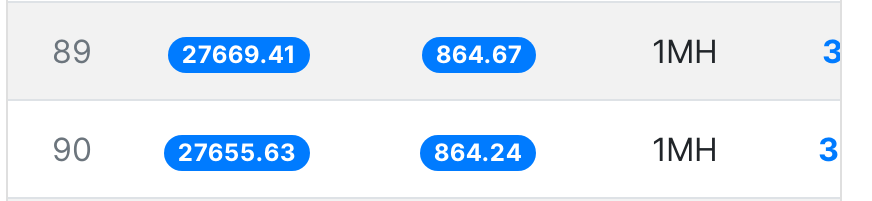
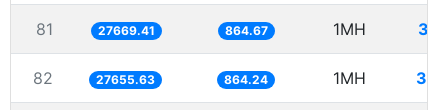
- 89
+ 81

- 90
+ 82
